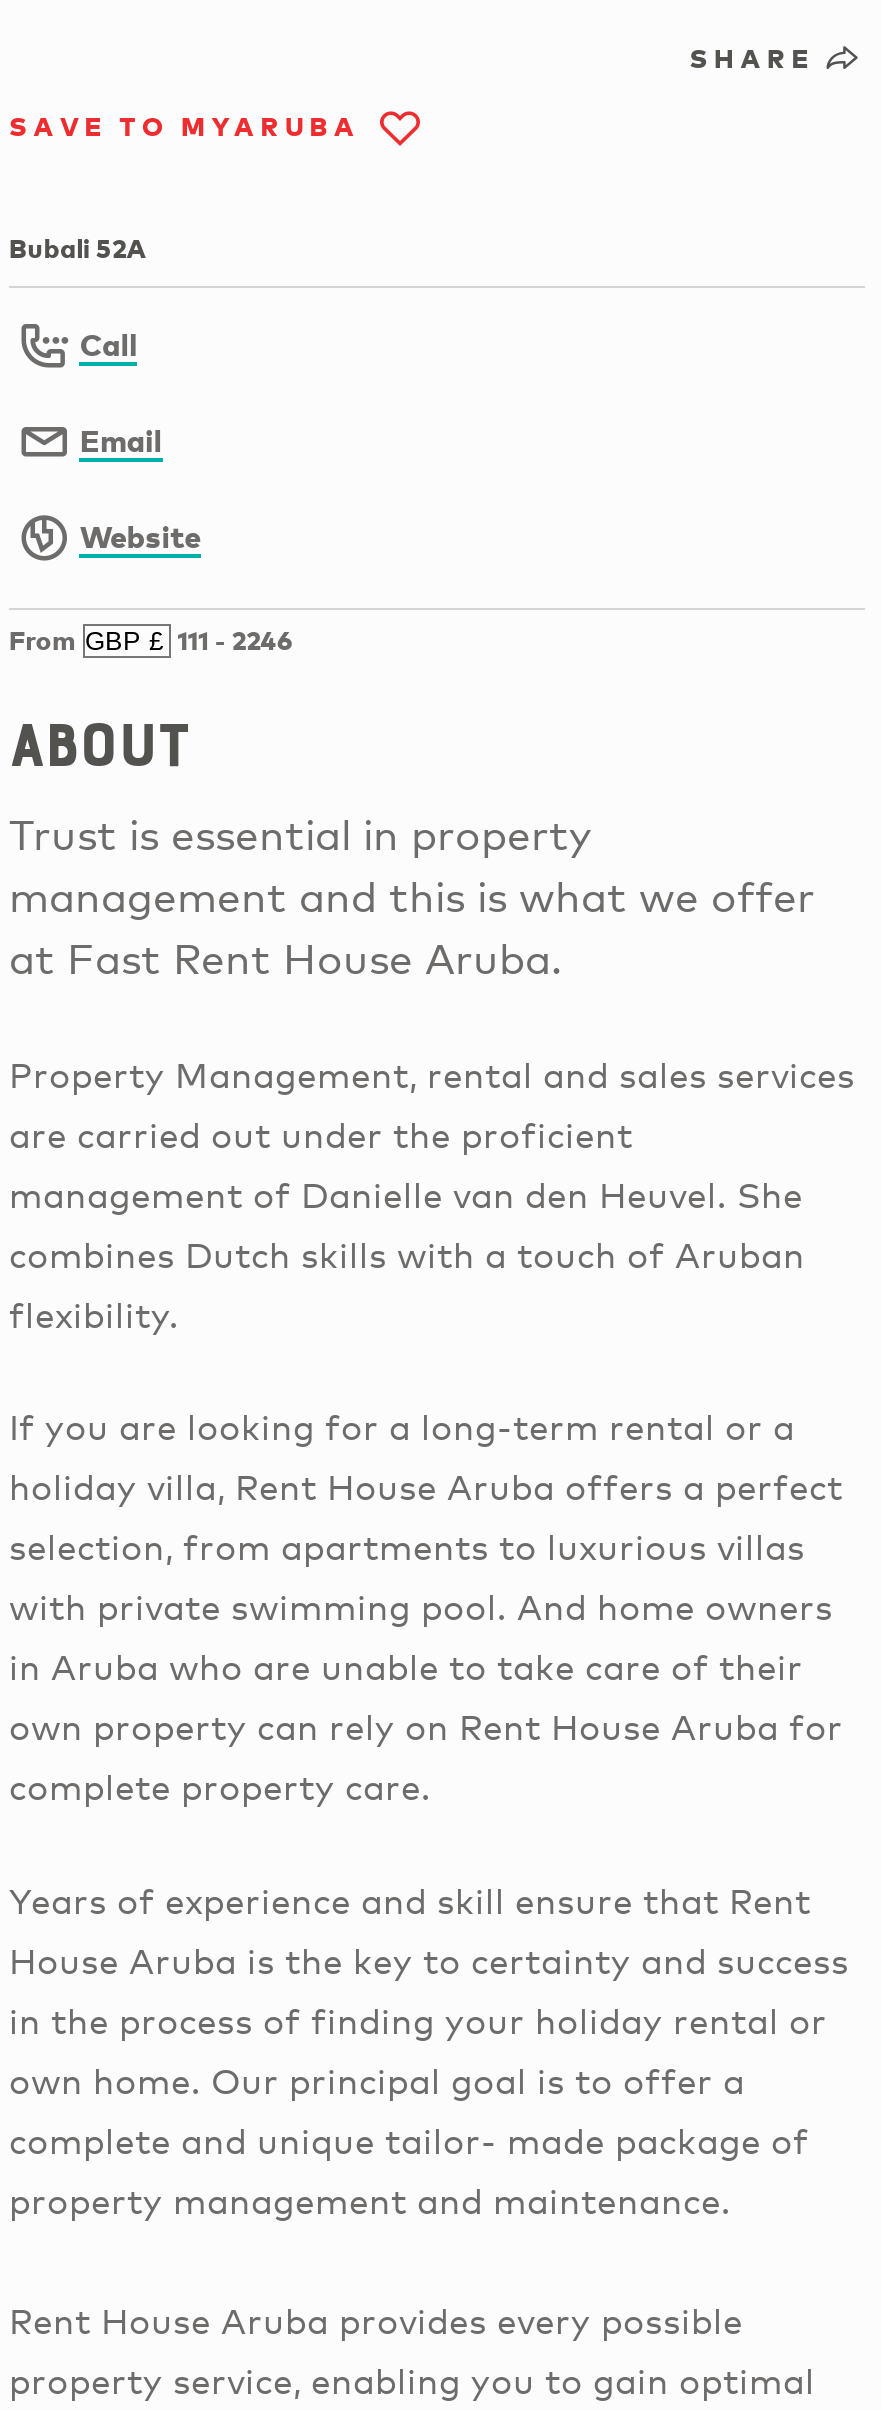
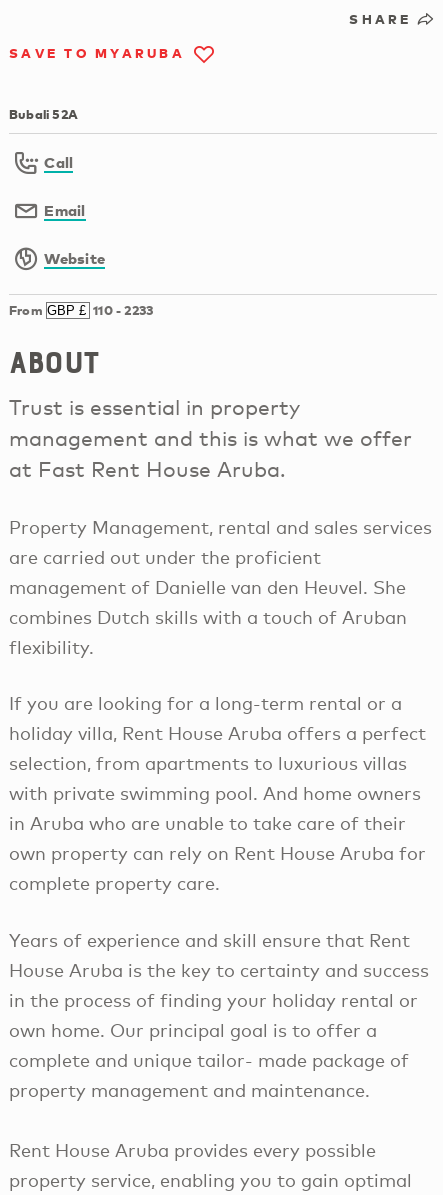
- 111 - 2246
+ 110 - 2233
